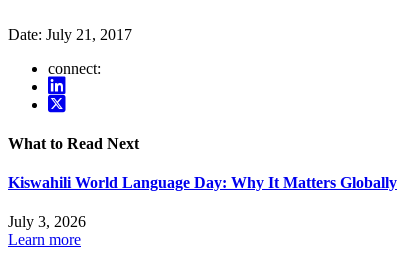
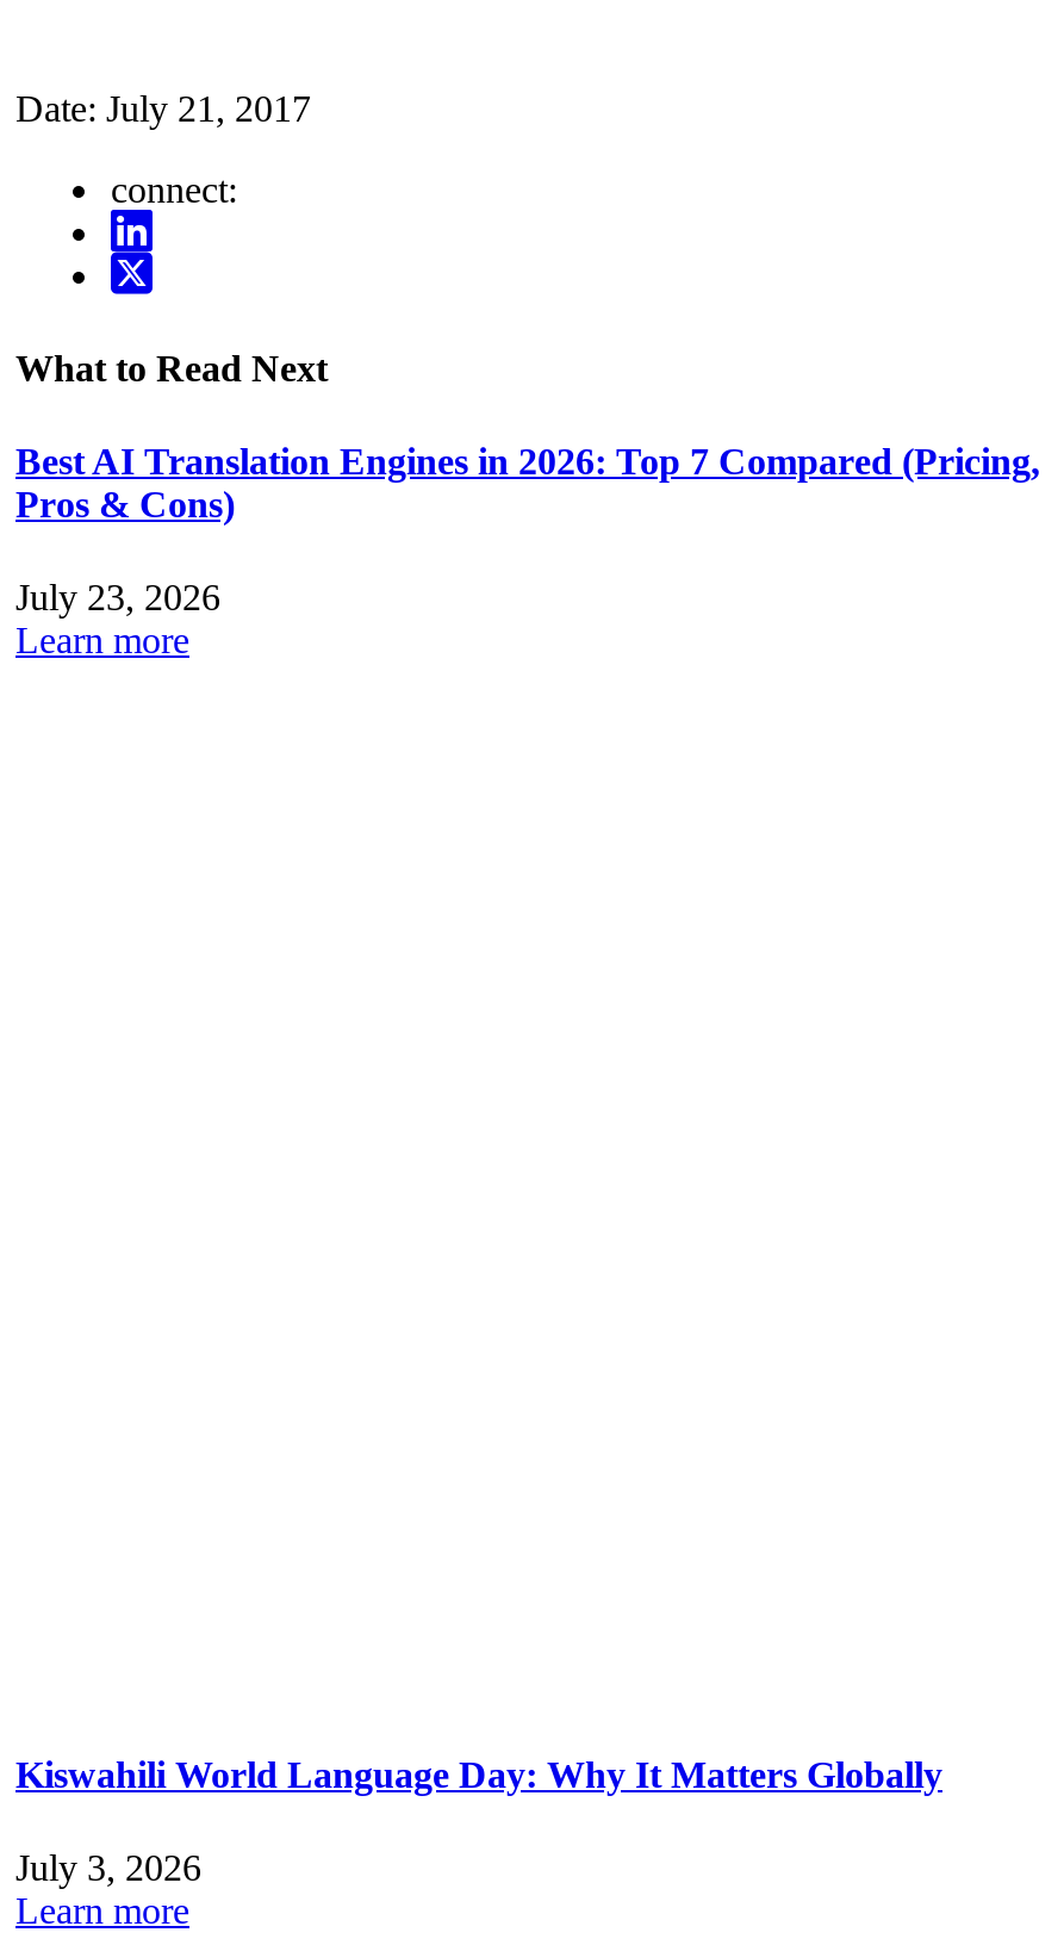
+ Best AI Translation Engines in 2026: Top 7 Compared (Pricing,
+ Pros & Cons)
+ July 23, 2026
+ Learn more
